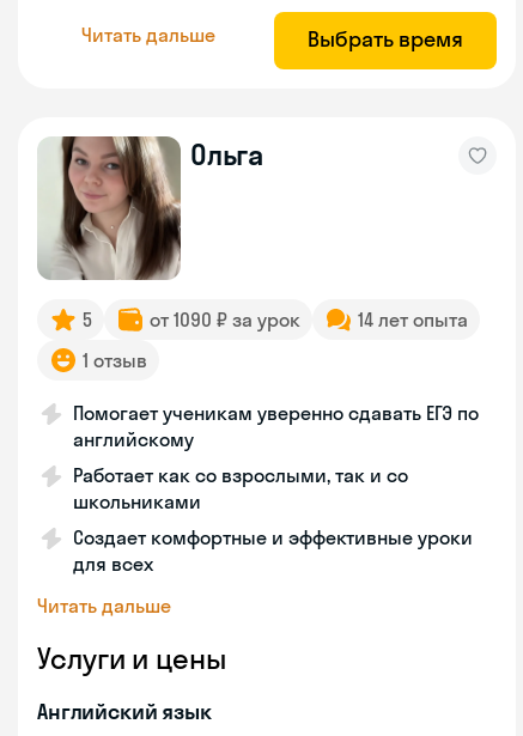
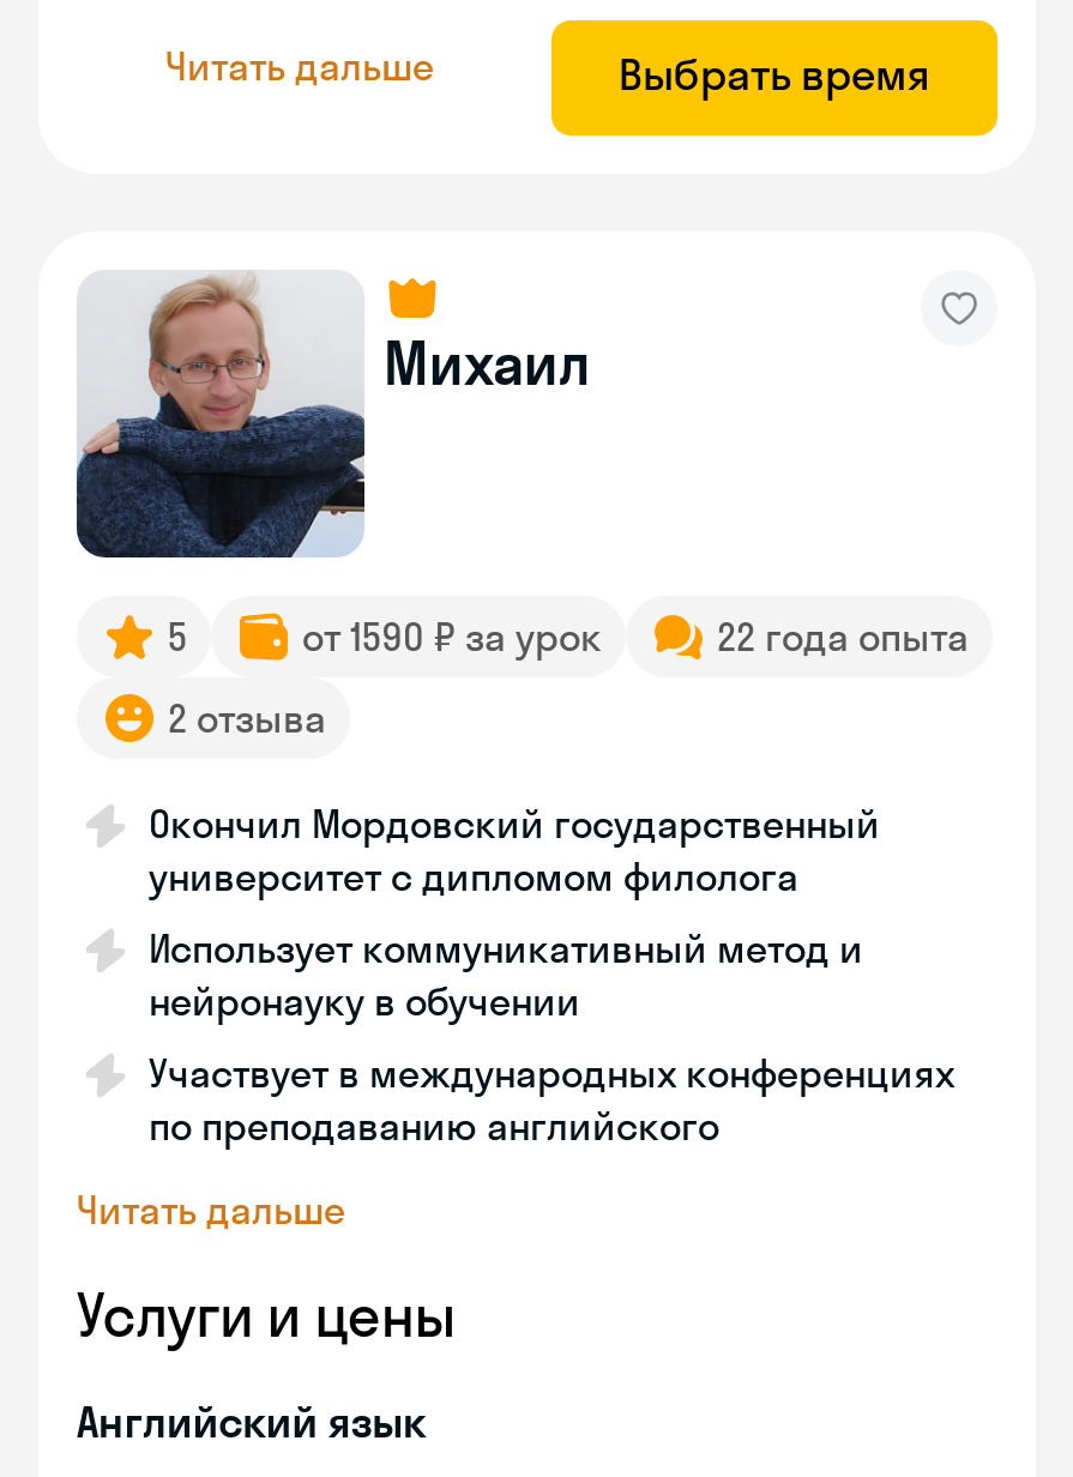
- [image]
- Ольга
+ [image]
+ Михаил

- от 1090 ₽ за урок
- 14 лет опыта
+ от 1590 ₽ за урок
+ 22 года опыта

- 1 отзыв
+ 2 отзыва

- Помогает ученикам уверенно сдавать ЕГЭ по
- английскому
+ Окончил Мордовский государственный
+ университет с дипломом филолога

- Работает как со взрослыми, так и со
- школьниками
+ Использует коммуникативный метод и
+ нейронауку в обучении

- Создает комфортные и эффективные уроки
- для всех
+ Участвует в международных конференциях
+ по преподаванию английского
